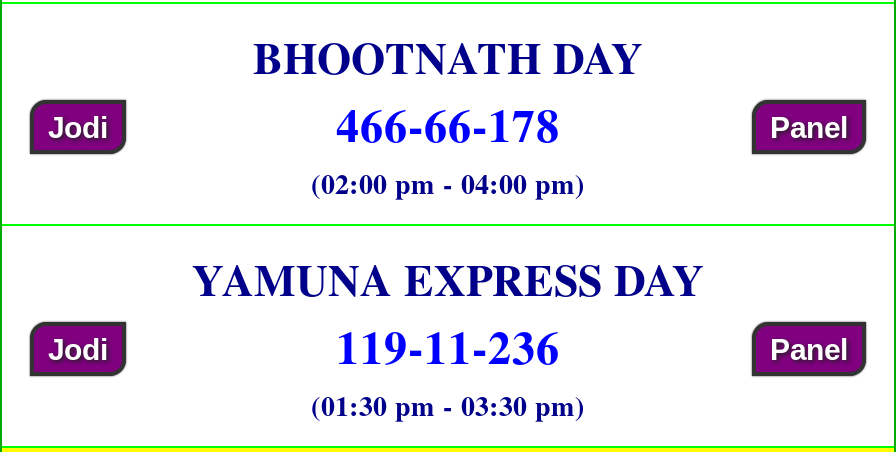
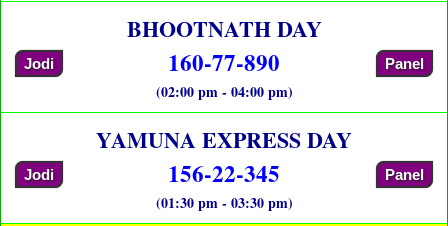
- 466-66-178
+ 160-77-890

- 119-11-236
+ 156-22-345
